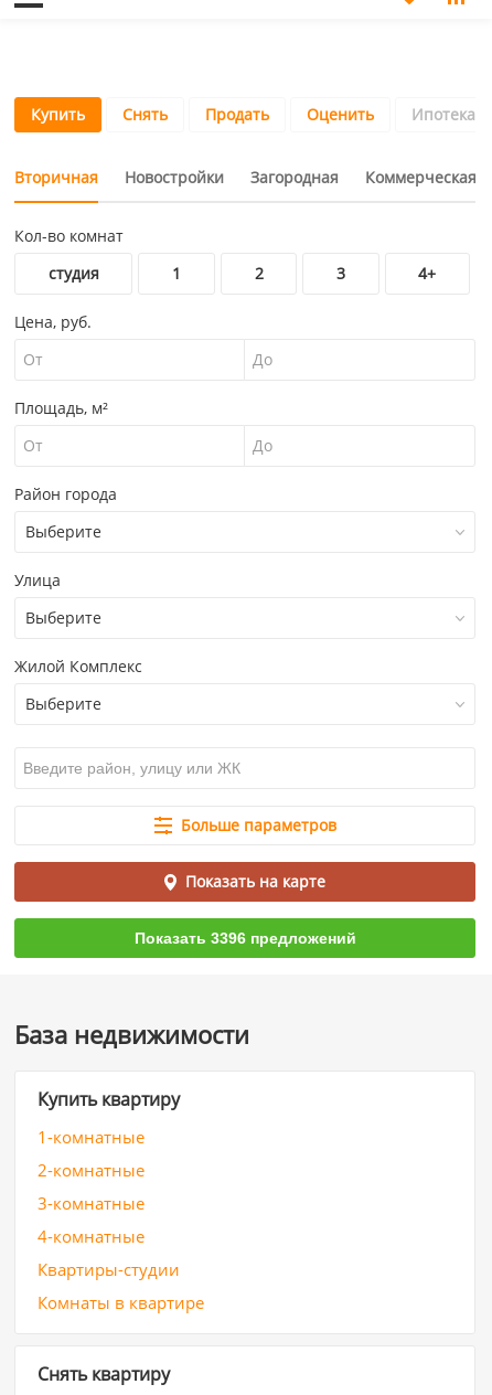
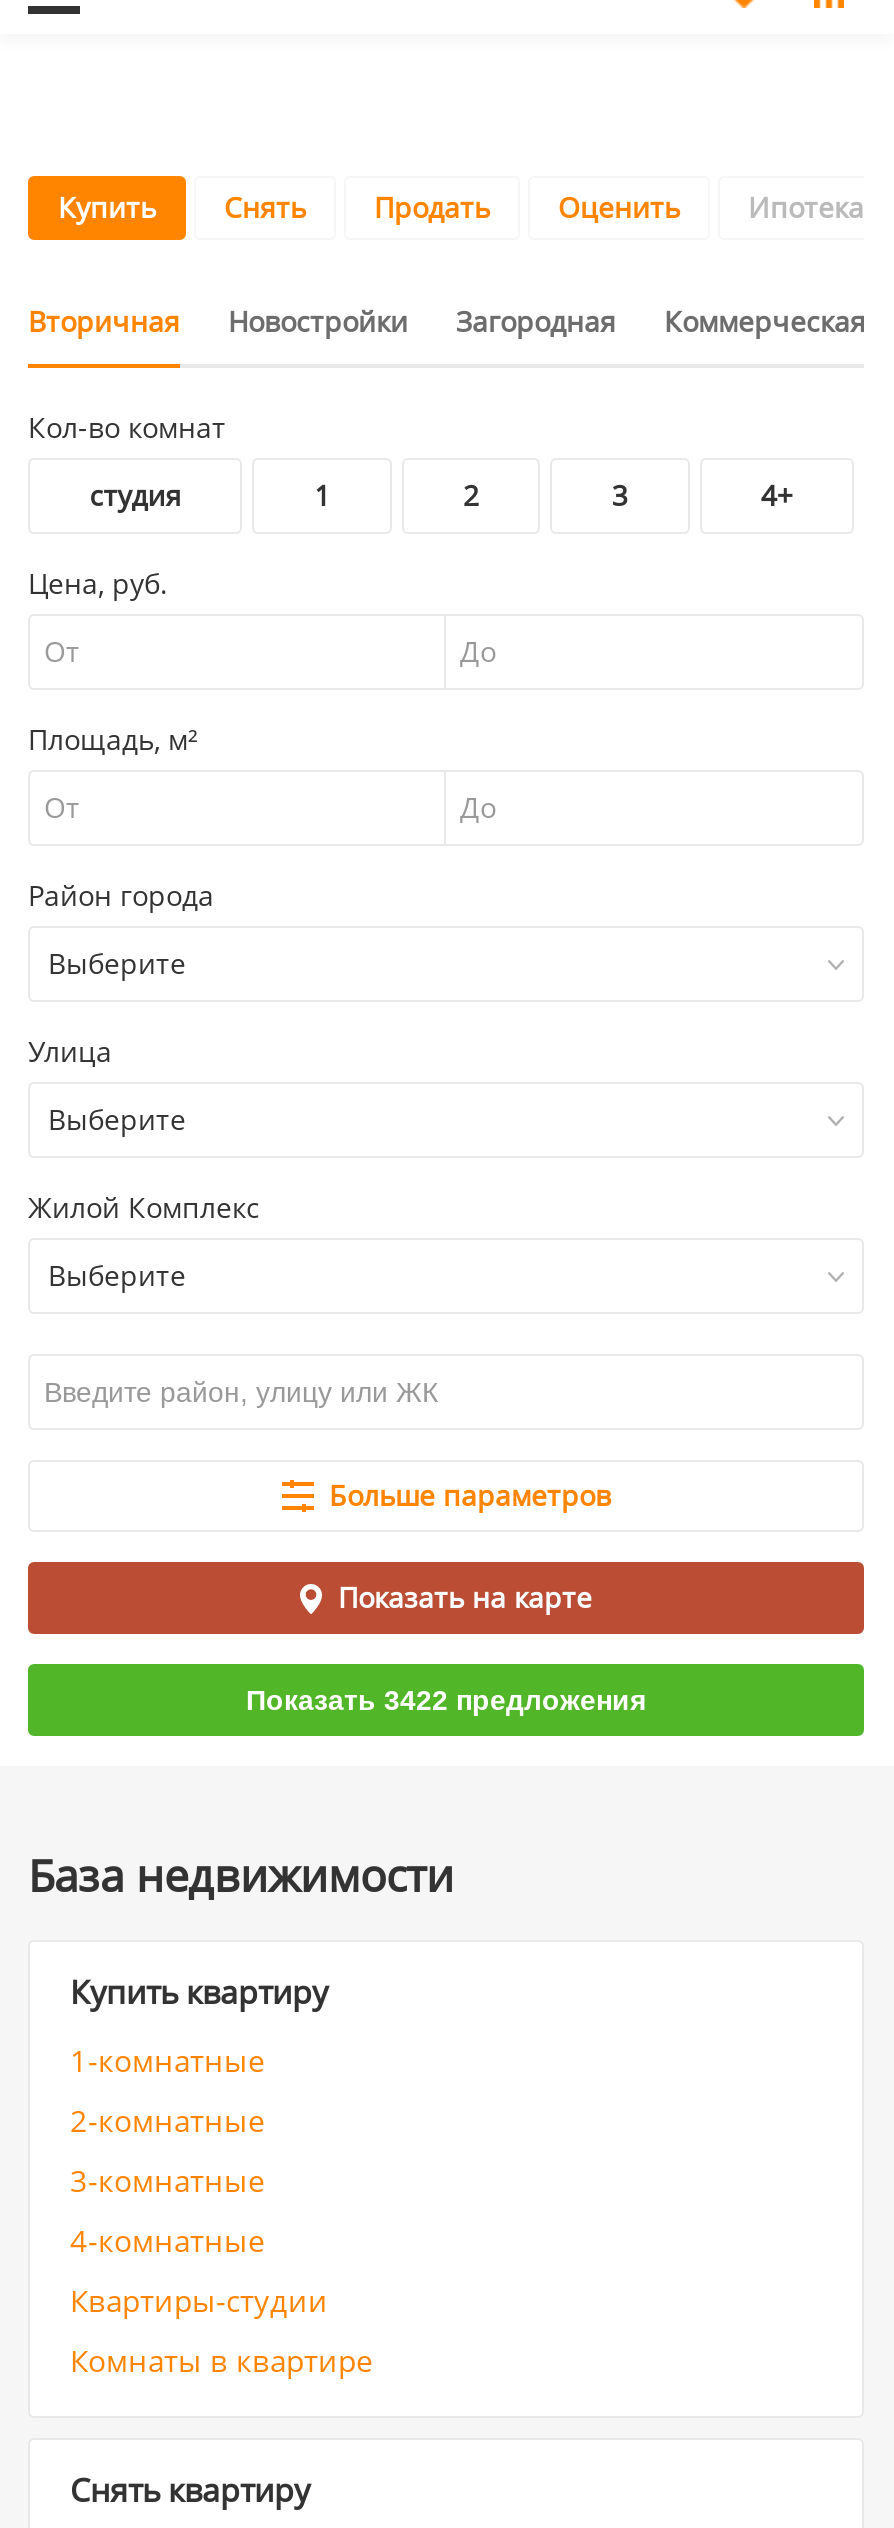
- Показать 3396 предложений
+ Показать 3422 предложения
